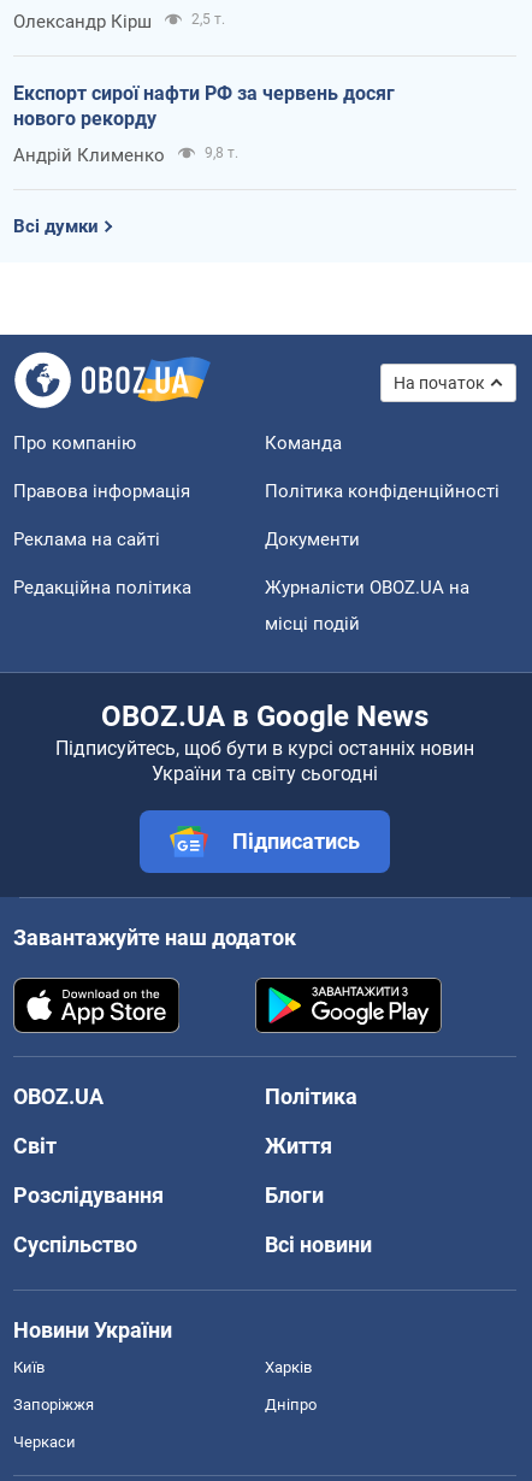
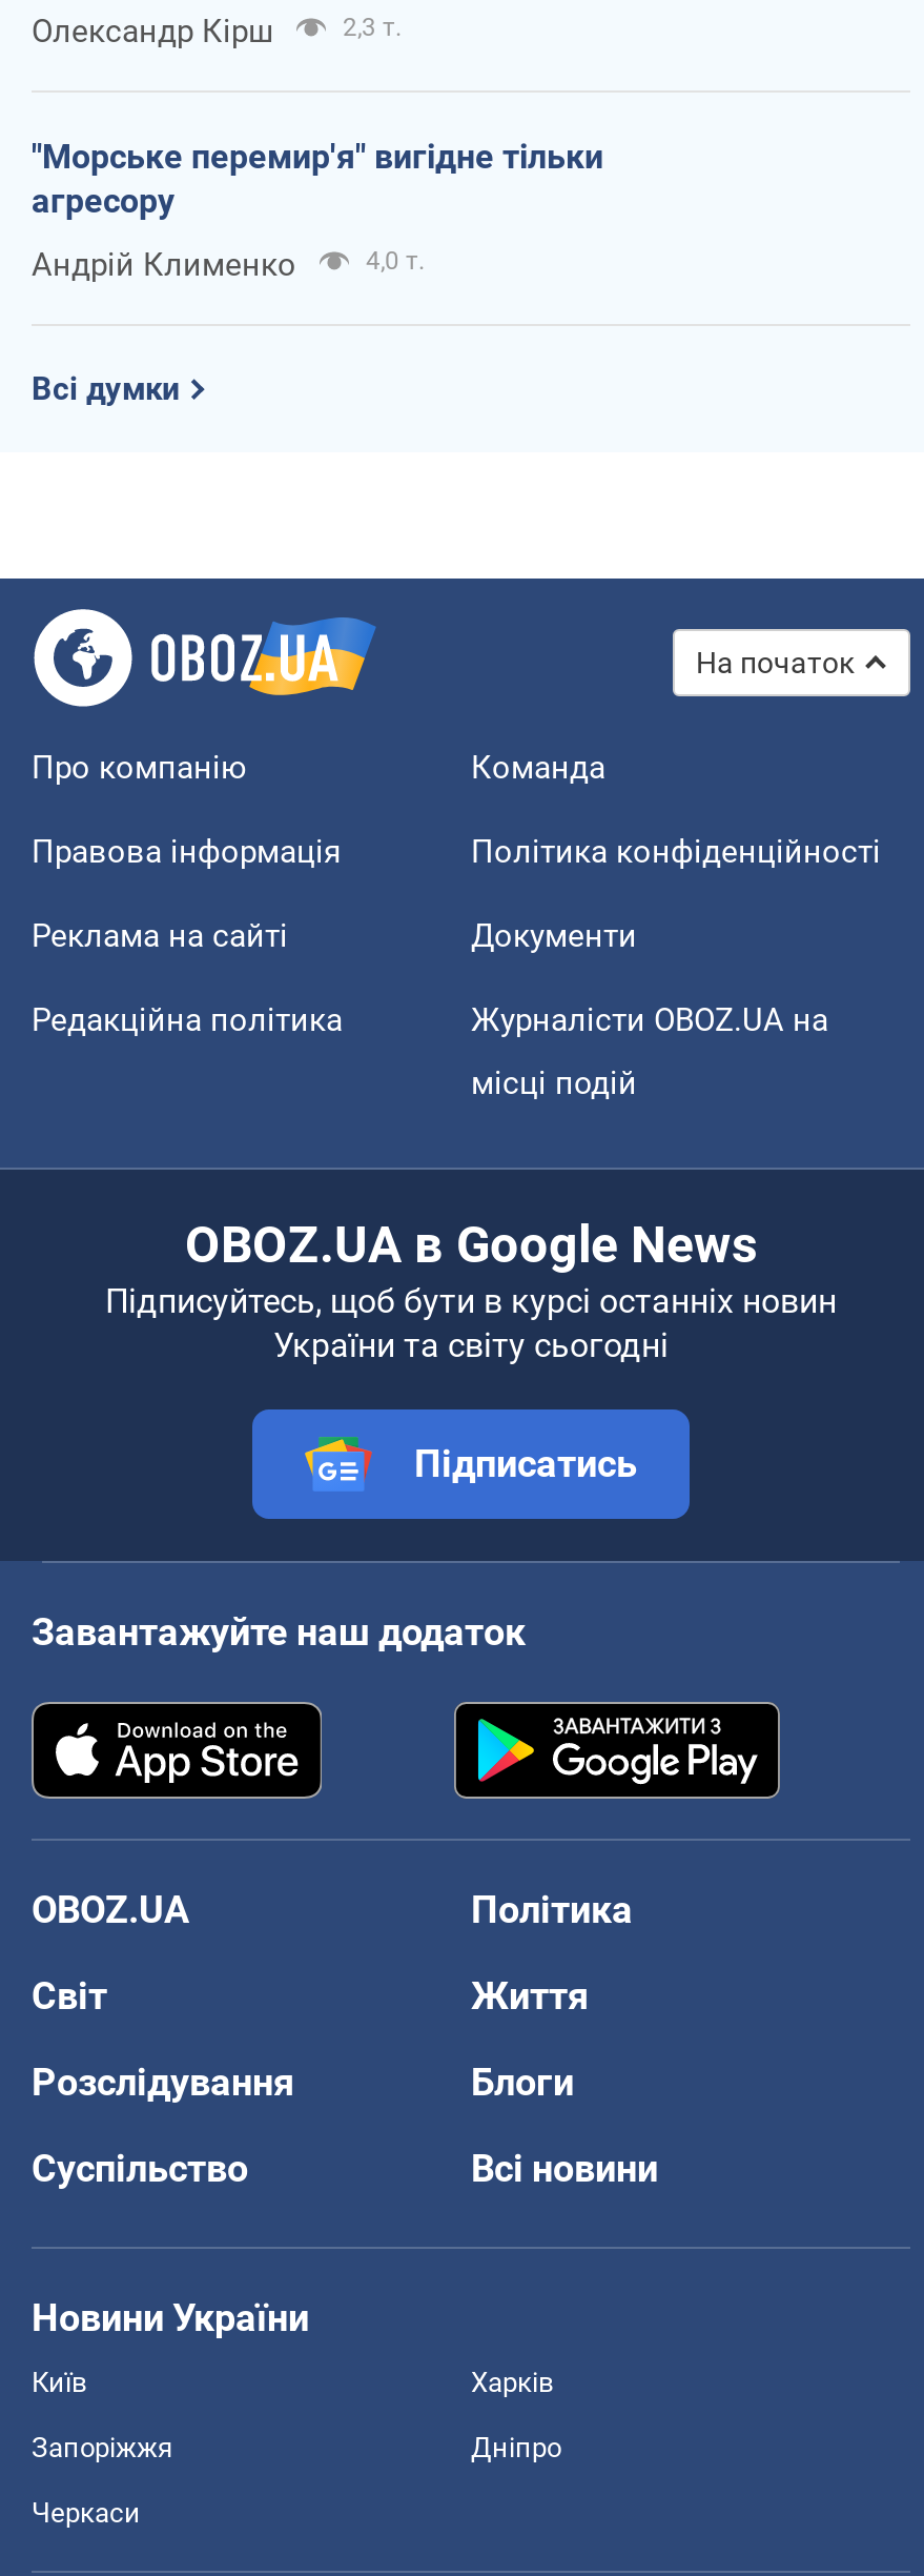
- 2,5 т.
+ 2,3 т.

- Експорт сирої нафти РФ за червень досяг
- нового рекорду
+ "Морське перемир'я" вигідне тільки
+ агресору

- 9,8 т.
+ 4,0 т.
